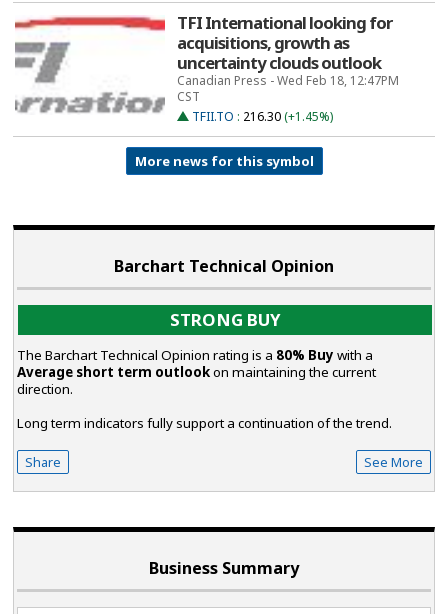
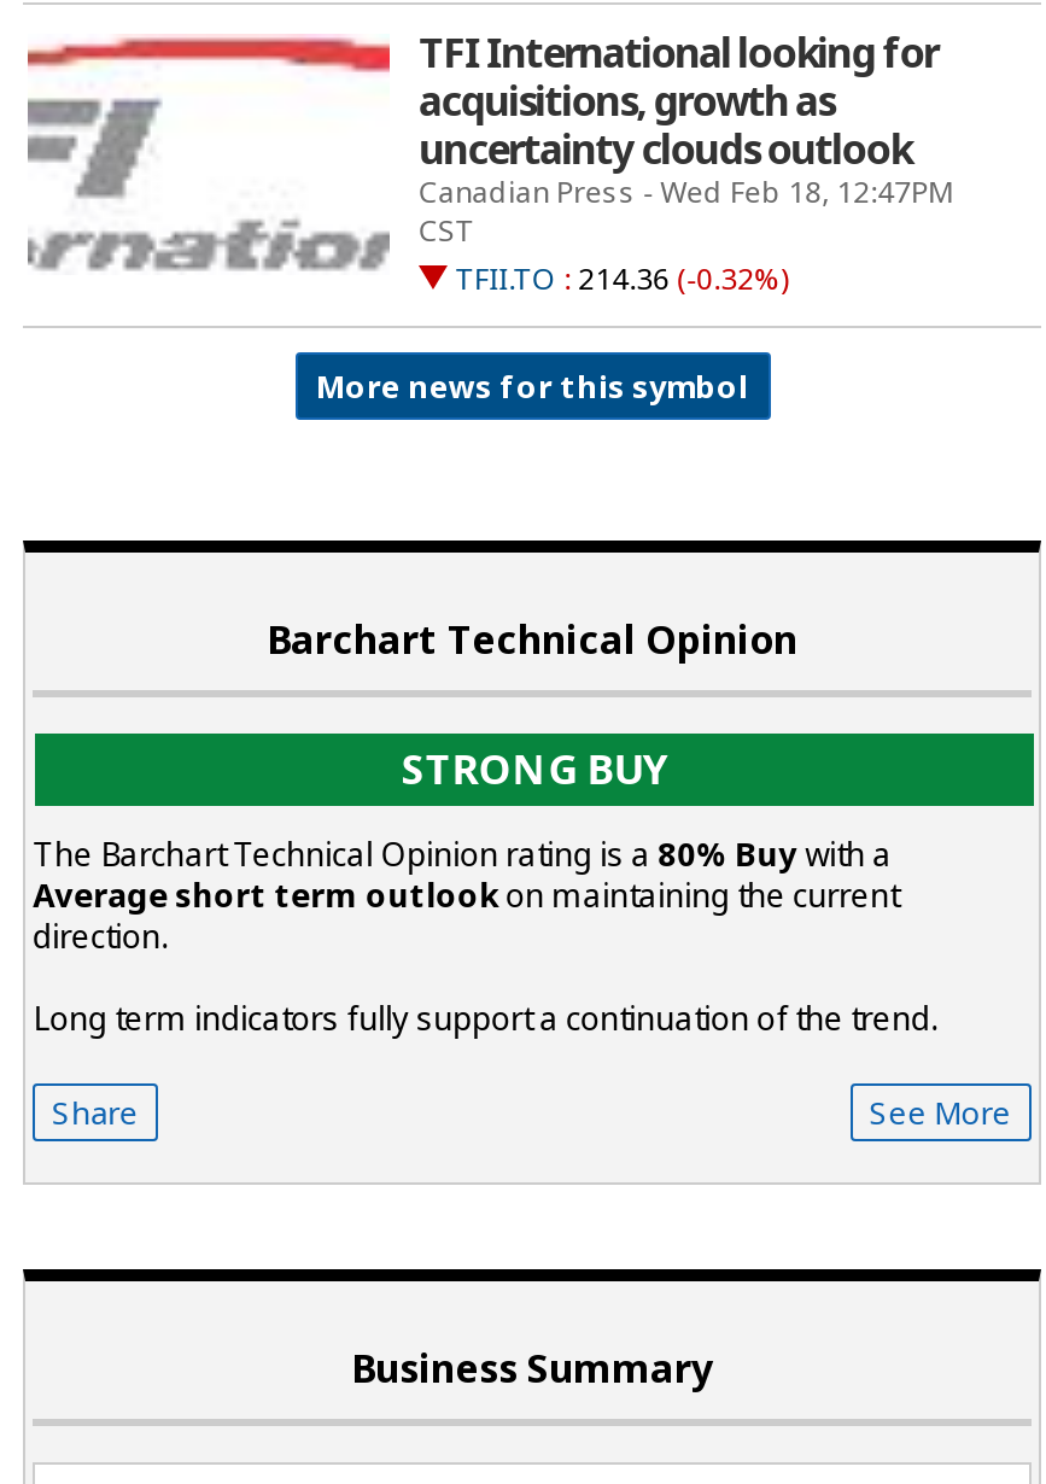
- TFII.TO : 216.30 (+1.45%)
+ TFII.TO : 214.36 (-0.32%)
